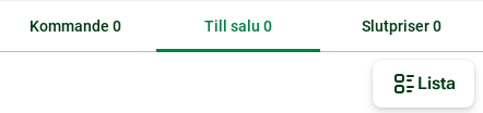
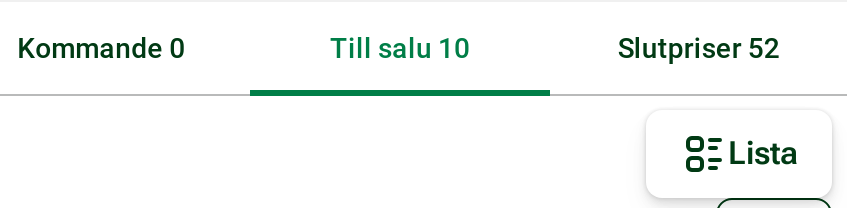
- Till salu 0
+ Till salu 10

- Slutpriser 0
+ Slutpriser 52
